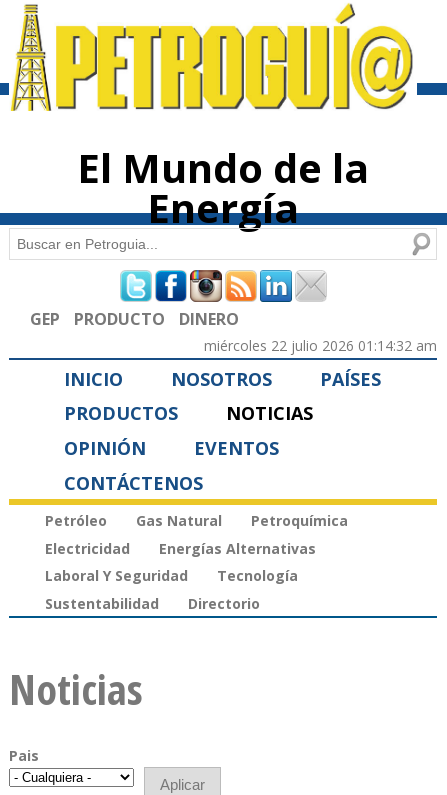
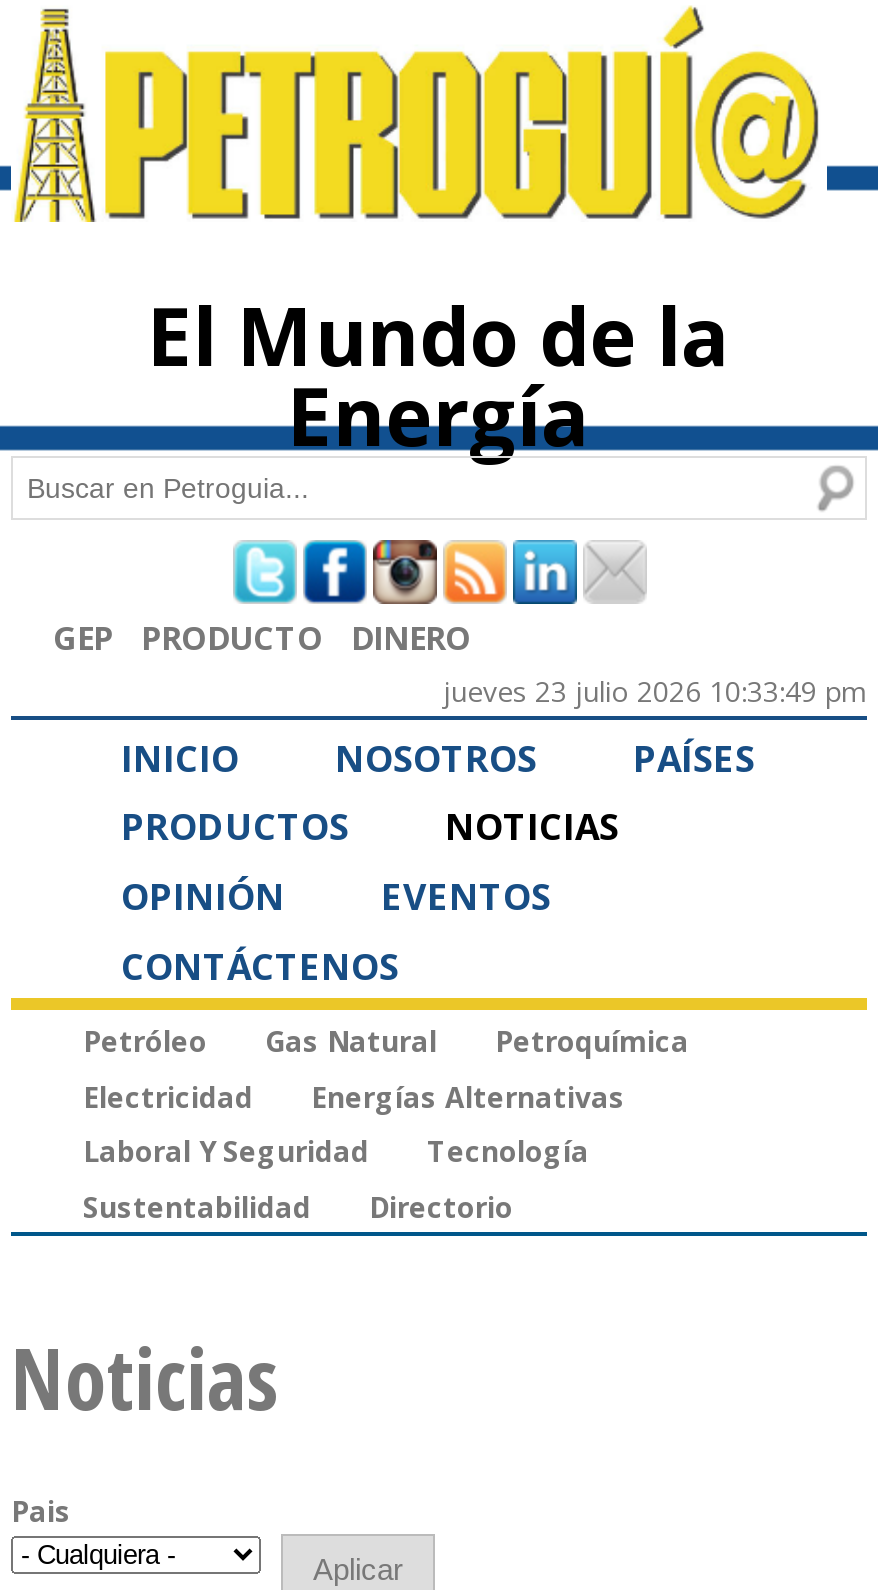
- miércoles 22 julio 2026 01:14:32 am
+ jueves 23 julio 2026 10:33:49 pm
